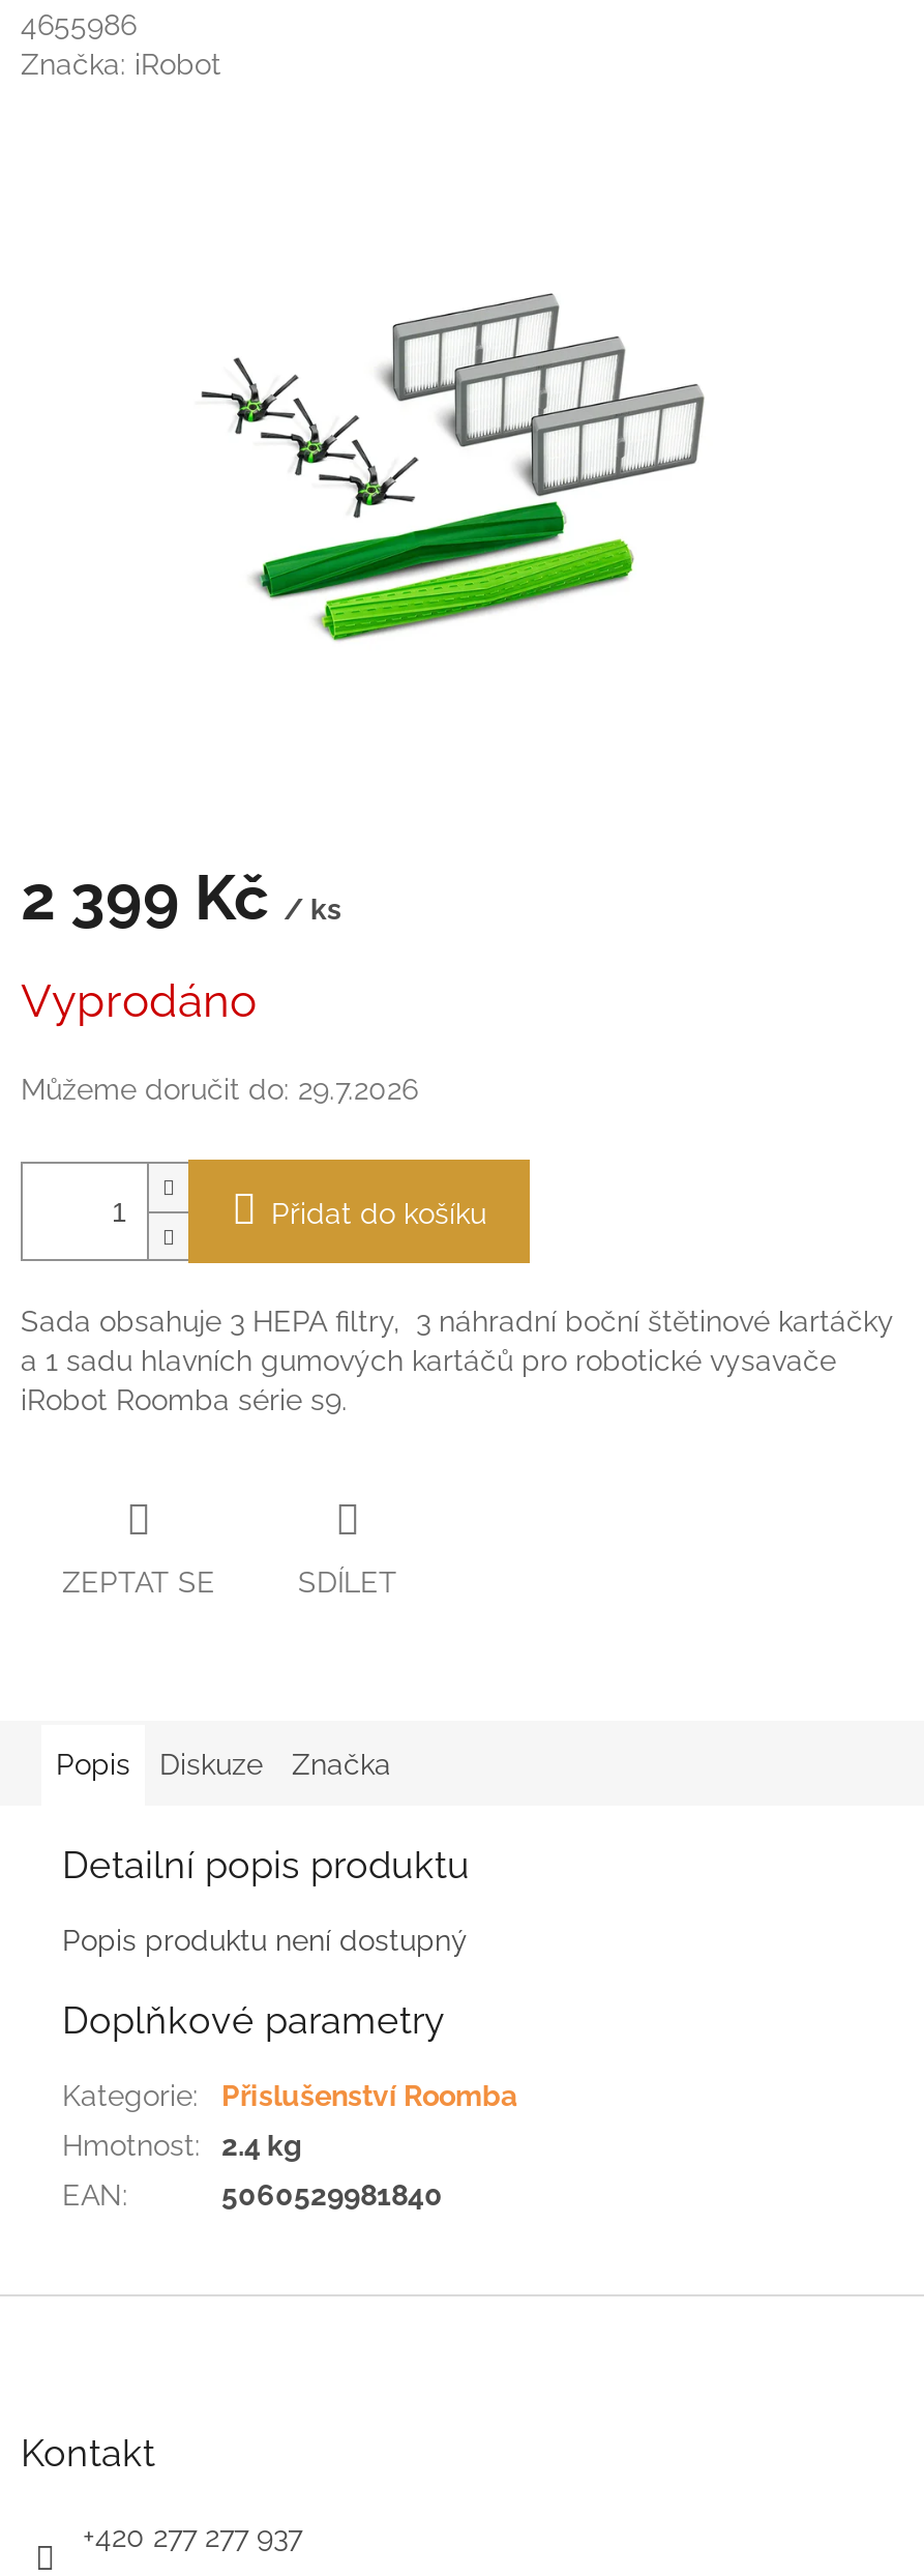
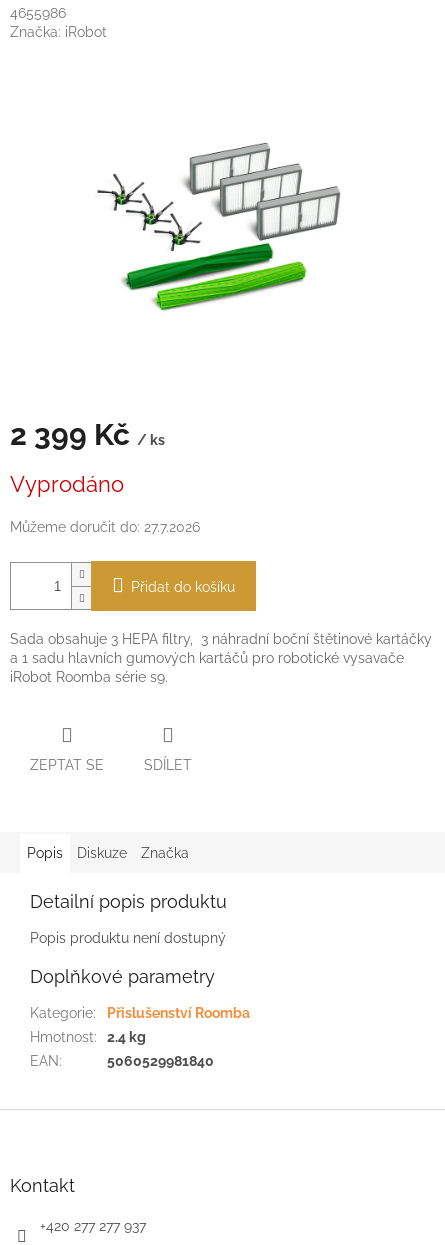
- Můžeme doručit do: 29.7.2026
+ Můžeme doručit do: 27.7.2026
